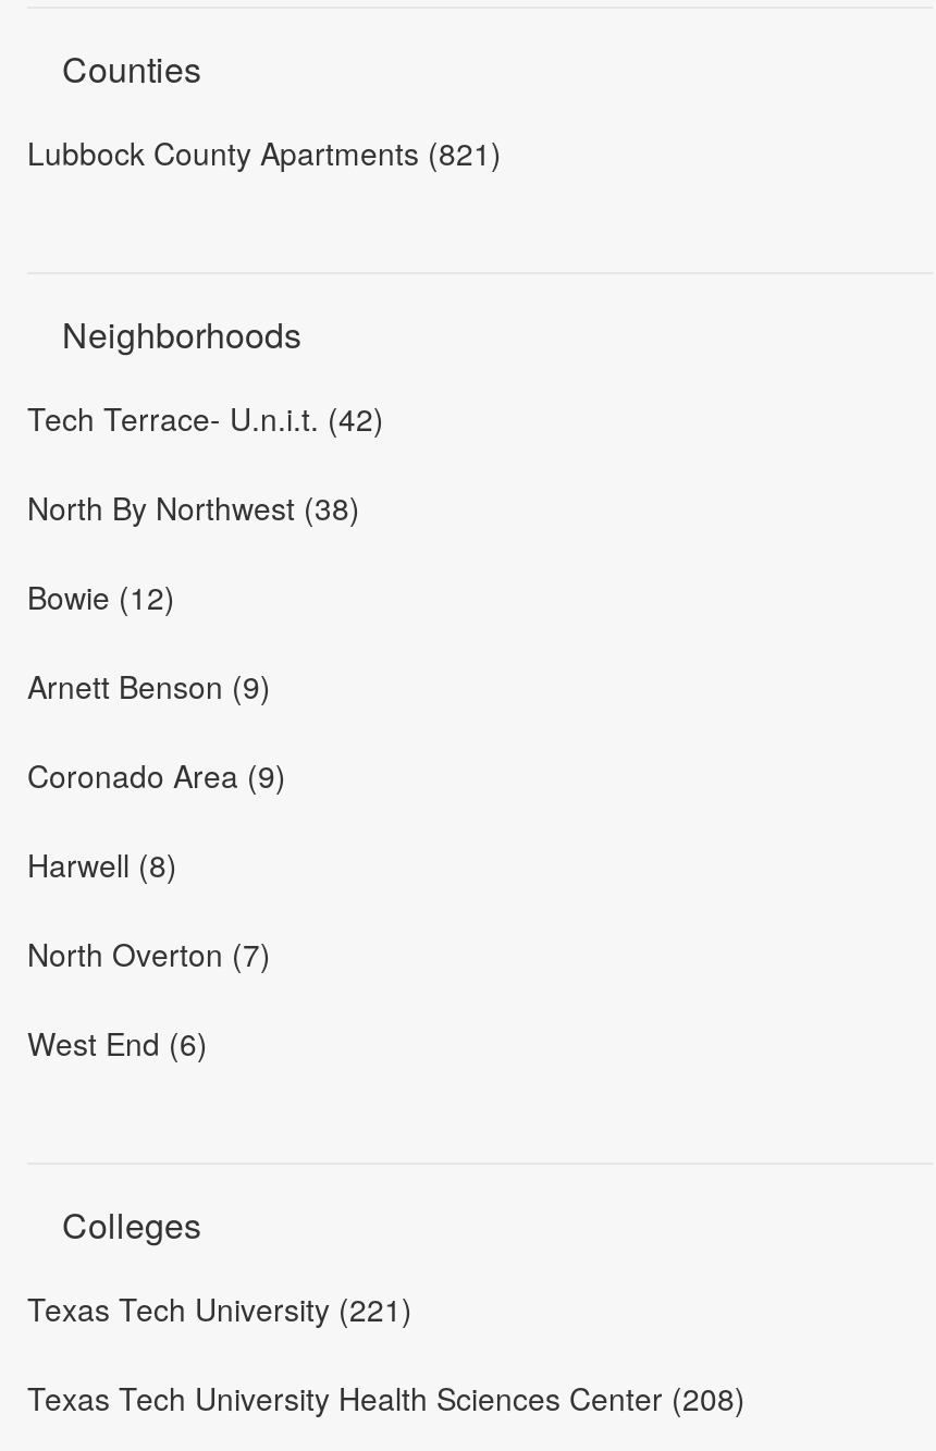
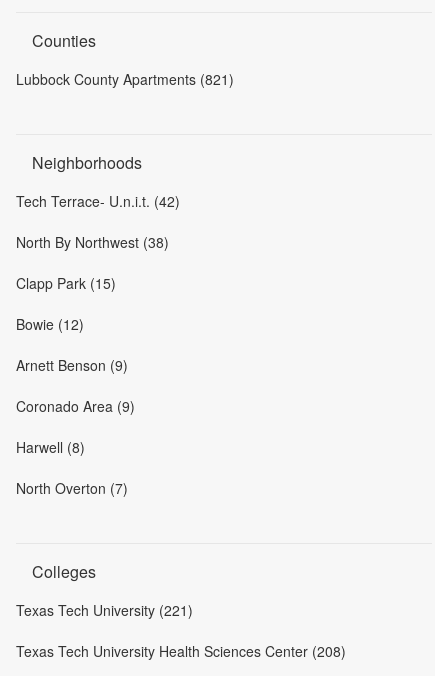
+ Clapp Park (15)

moved down: Bowie (12) | Arnett Benson (9) | Coronado Area (9) | Harwell (8) | North Overton (7)

- West End (6)
